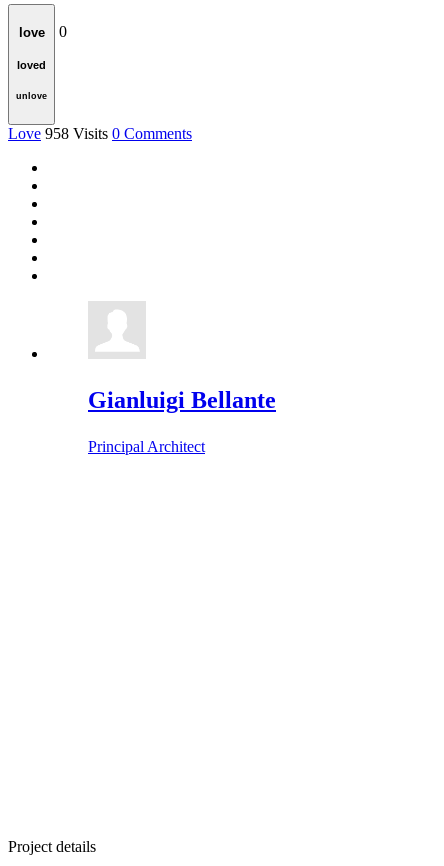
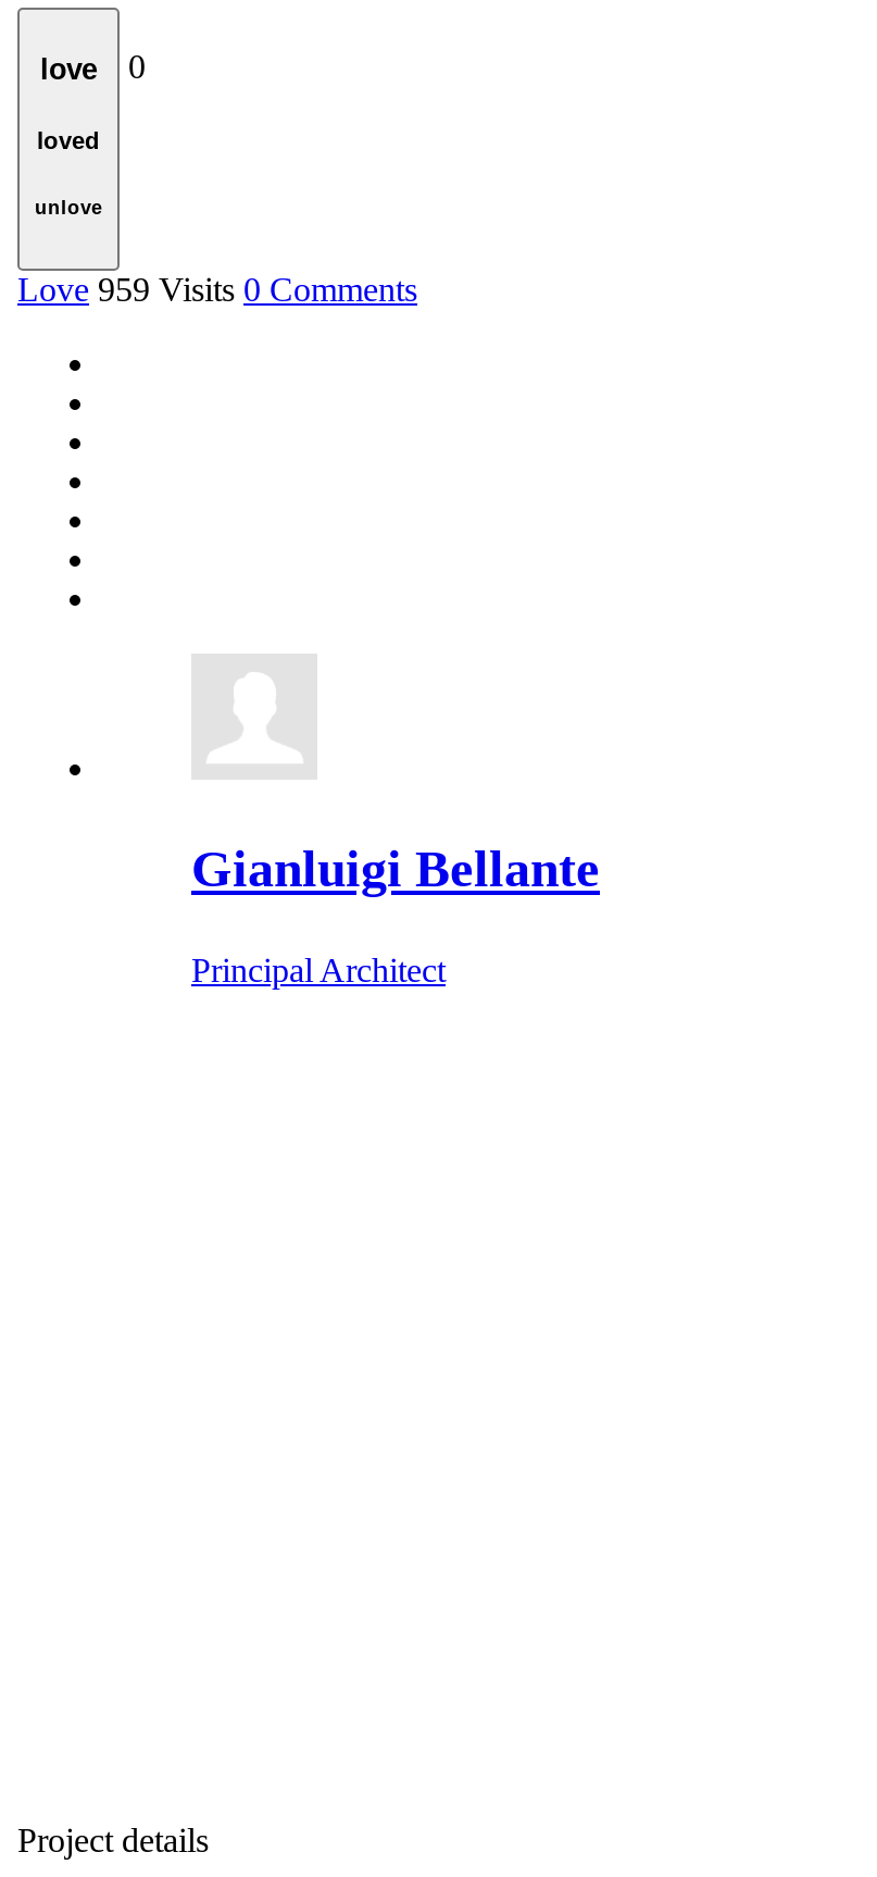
- Love 958 Visits 0 Comments
+ Love 959 Visits 0 Comments
